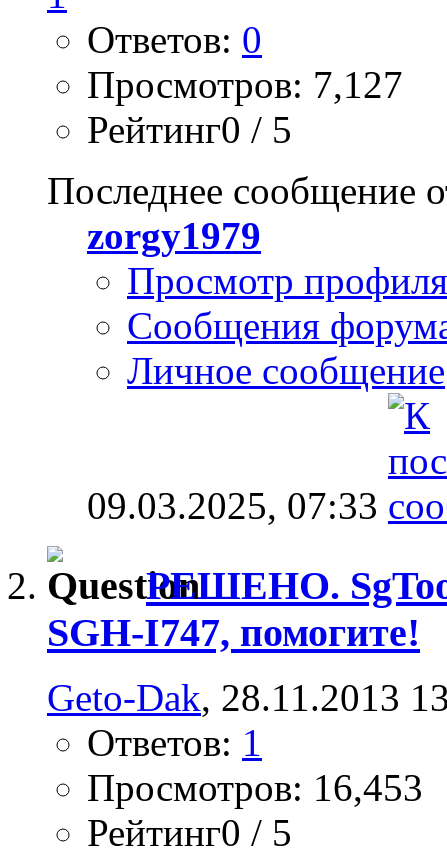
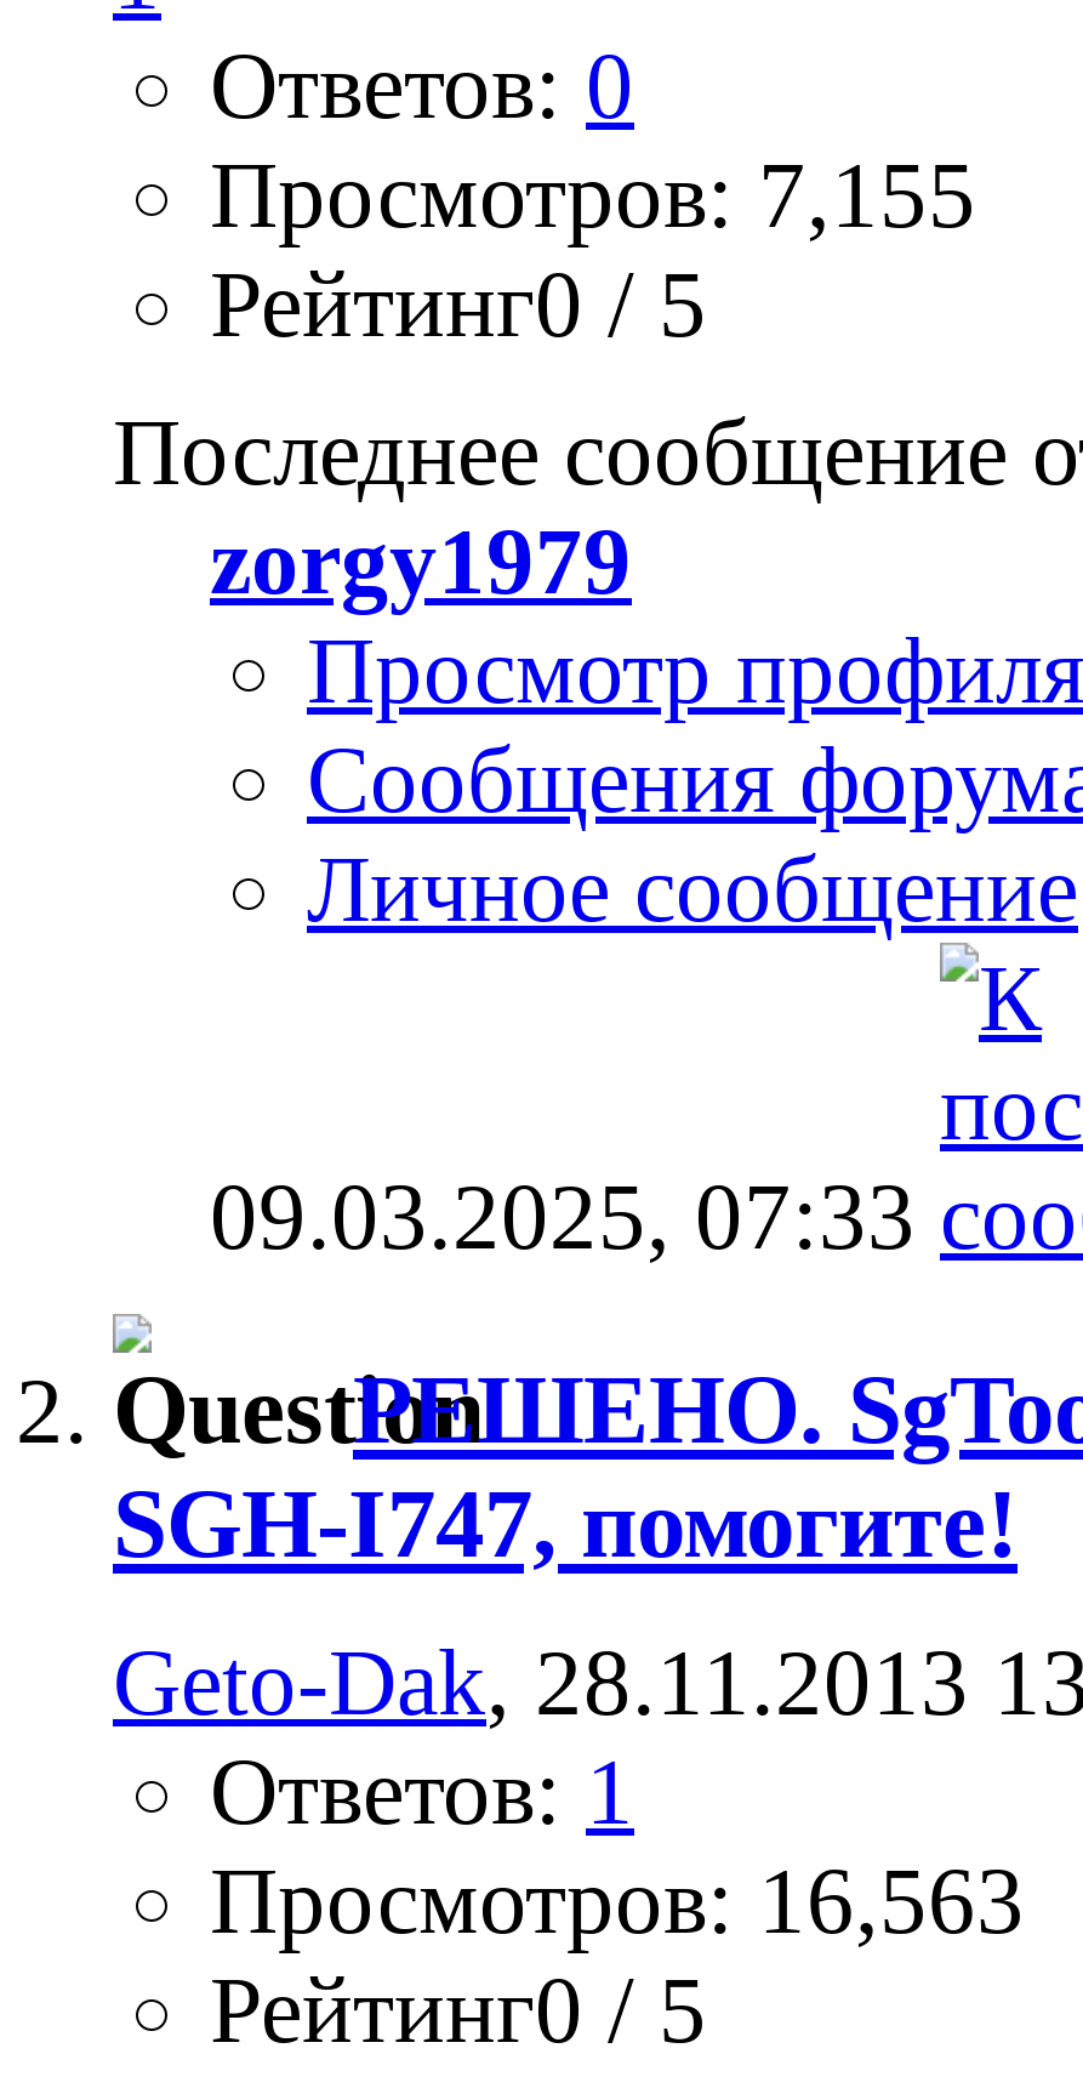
- Просмотров: 7,127
+ Просмотров: 7,155

- Просмотров: 16,453
+ Просмотров: 16,563
